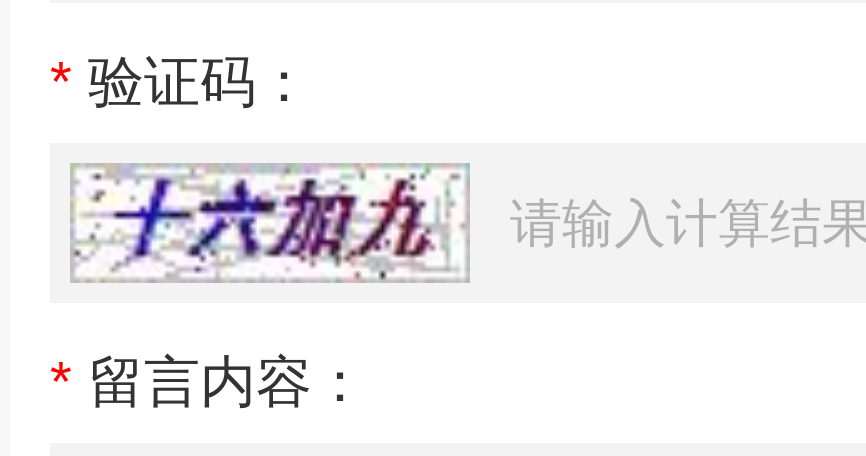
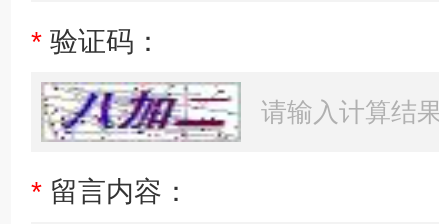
- [image]
+ [image]
